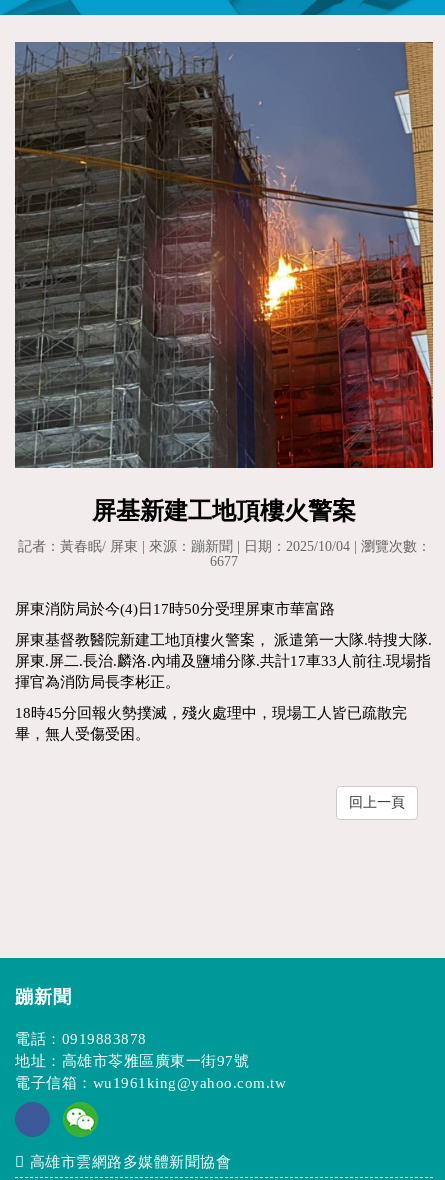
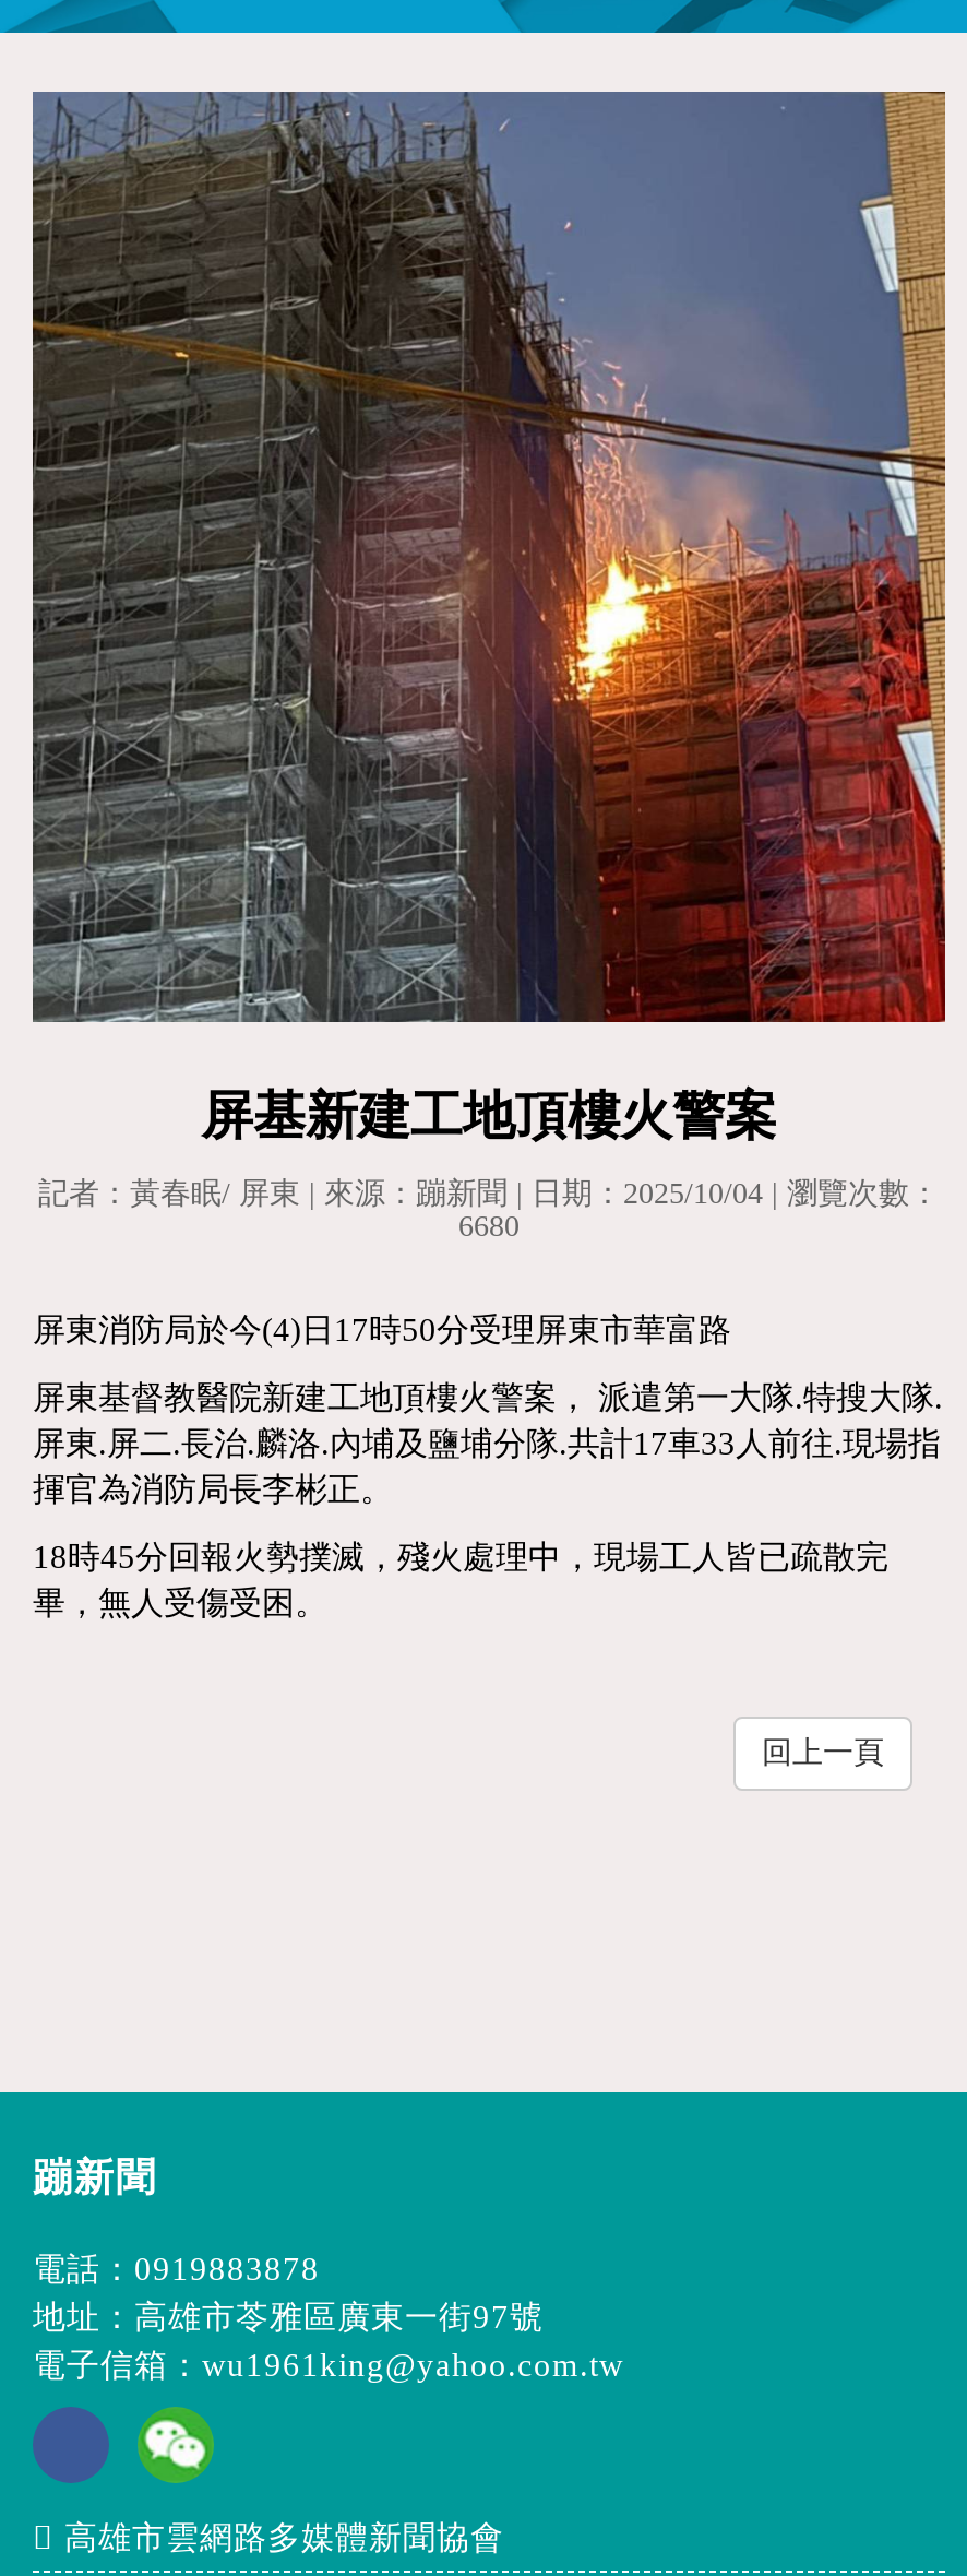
- 6677
+ 6680
